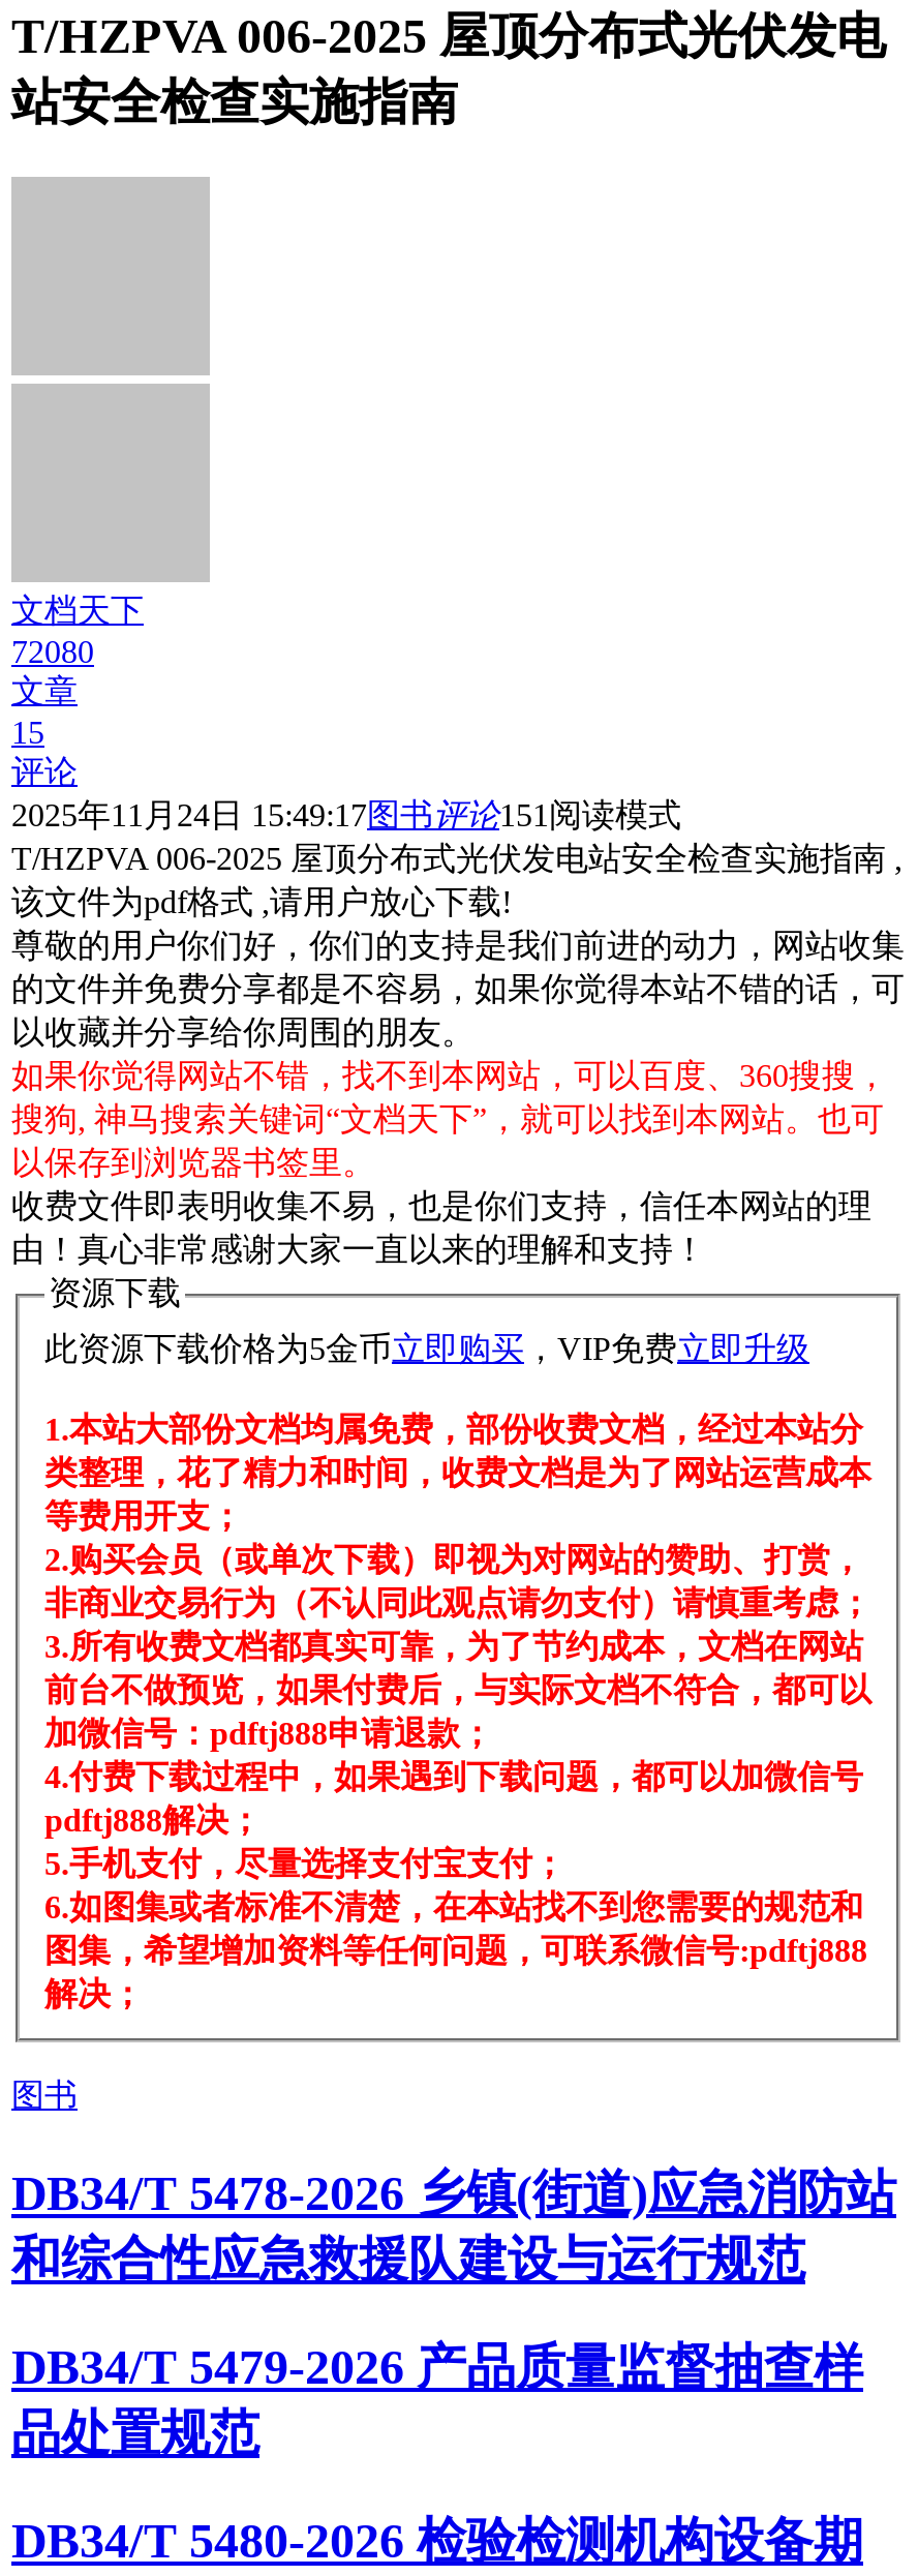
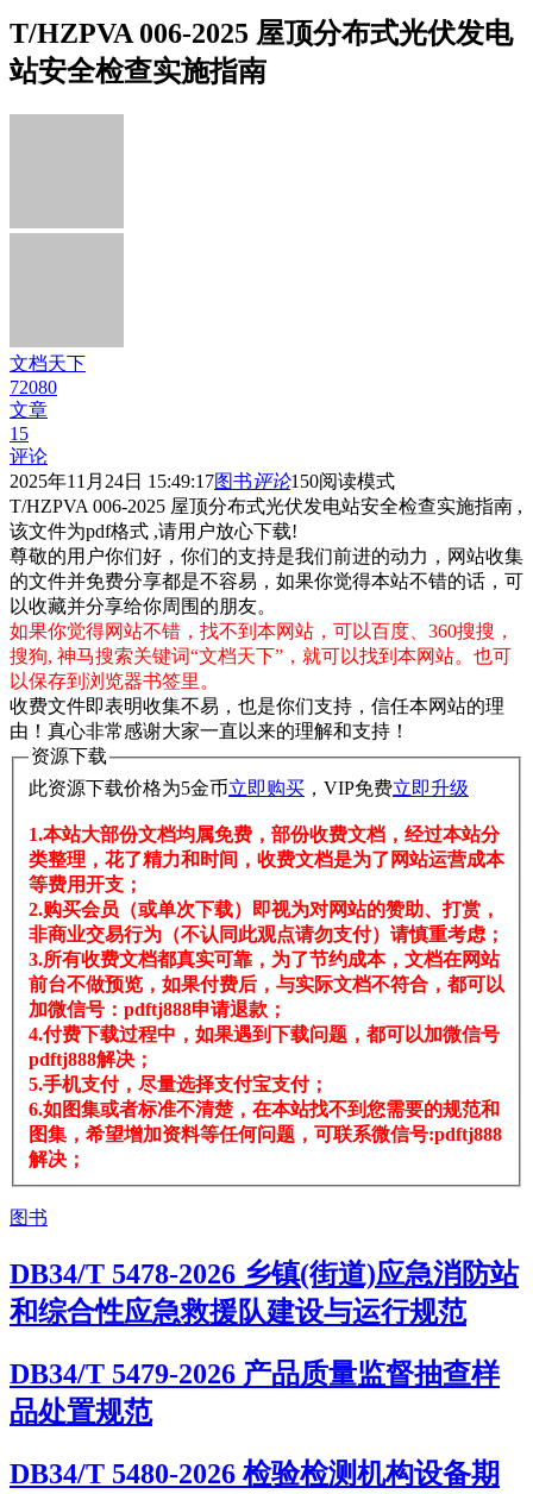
- 2025年11月24日 15:49:17图书评论151阅读模式
+ 2025年11月24日 15:49:17图书评论150阅读模式
